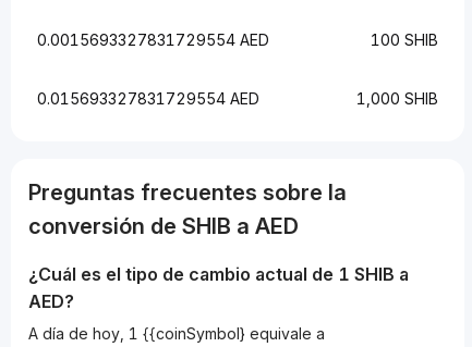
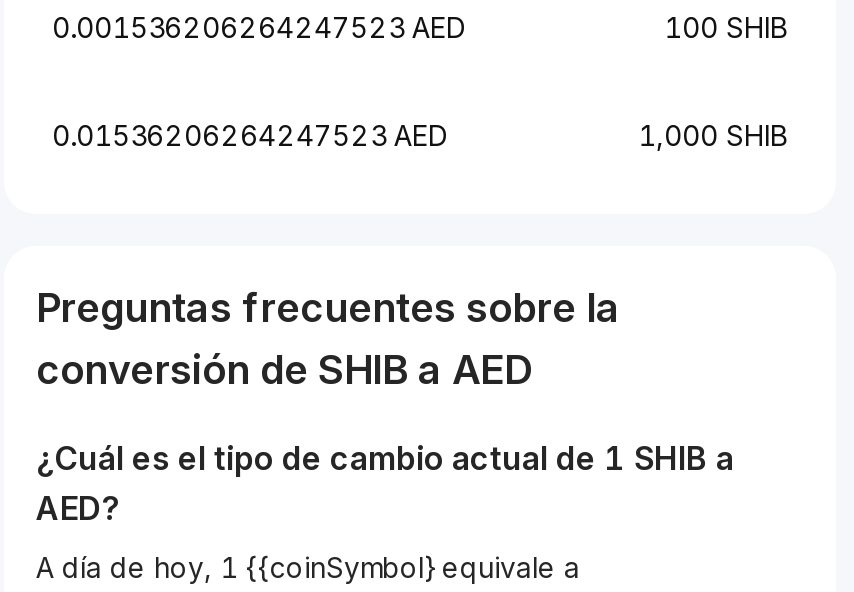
- 0.0015693327831729554 AED
+ 0.001536206264247523 AED

- 0.015693327831729554 AED
+ 0.01536206264247523 AED
